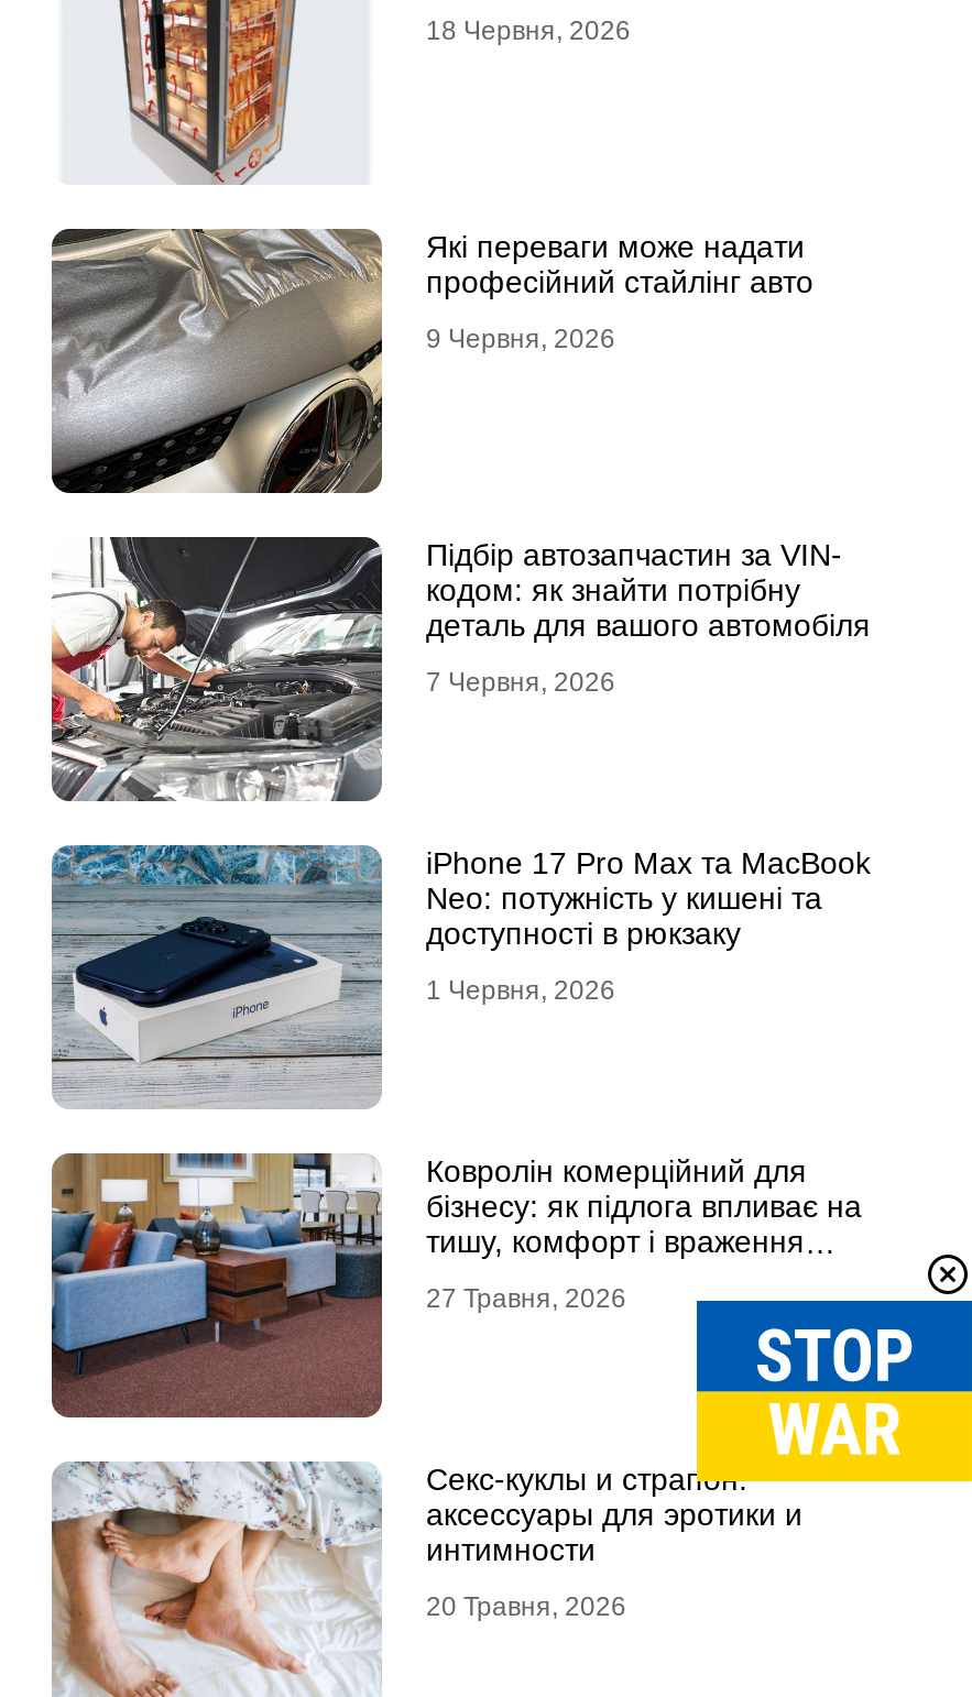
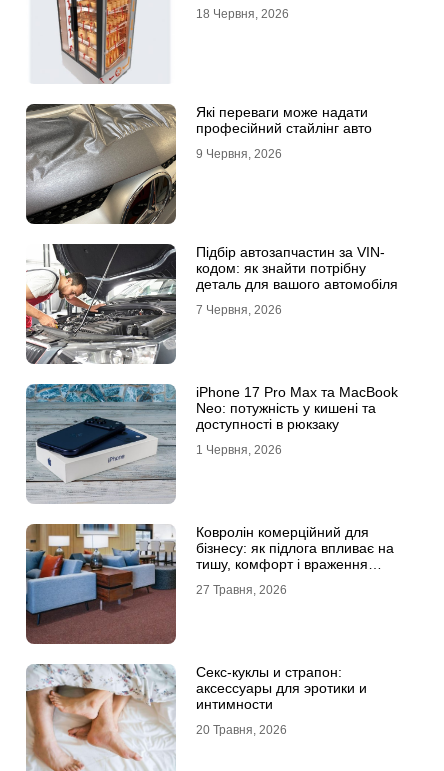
- [image]
